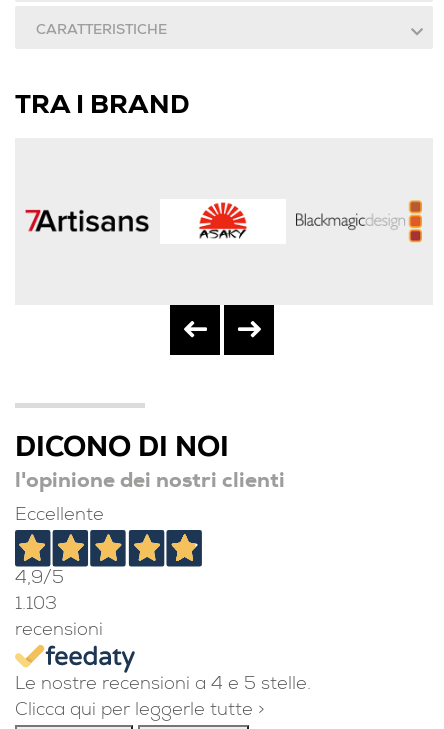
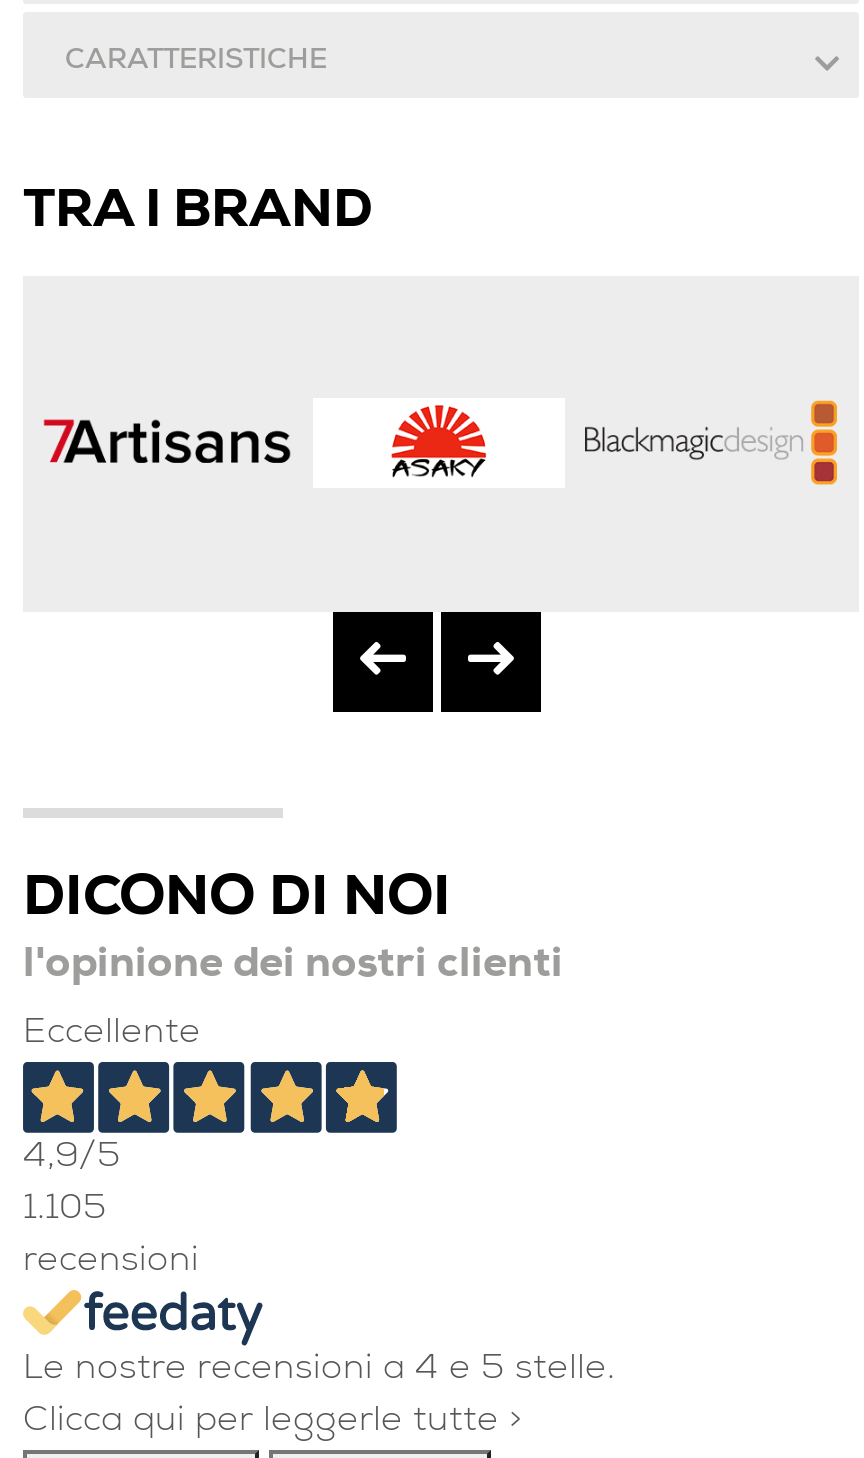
- 1.103
+ 1.105
